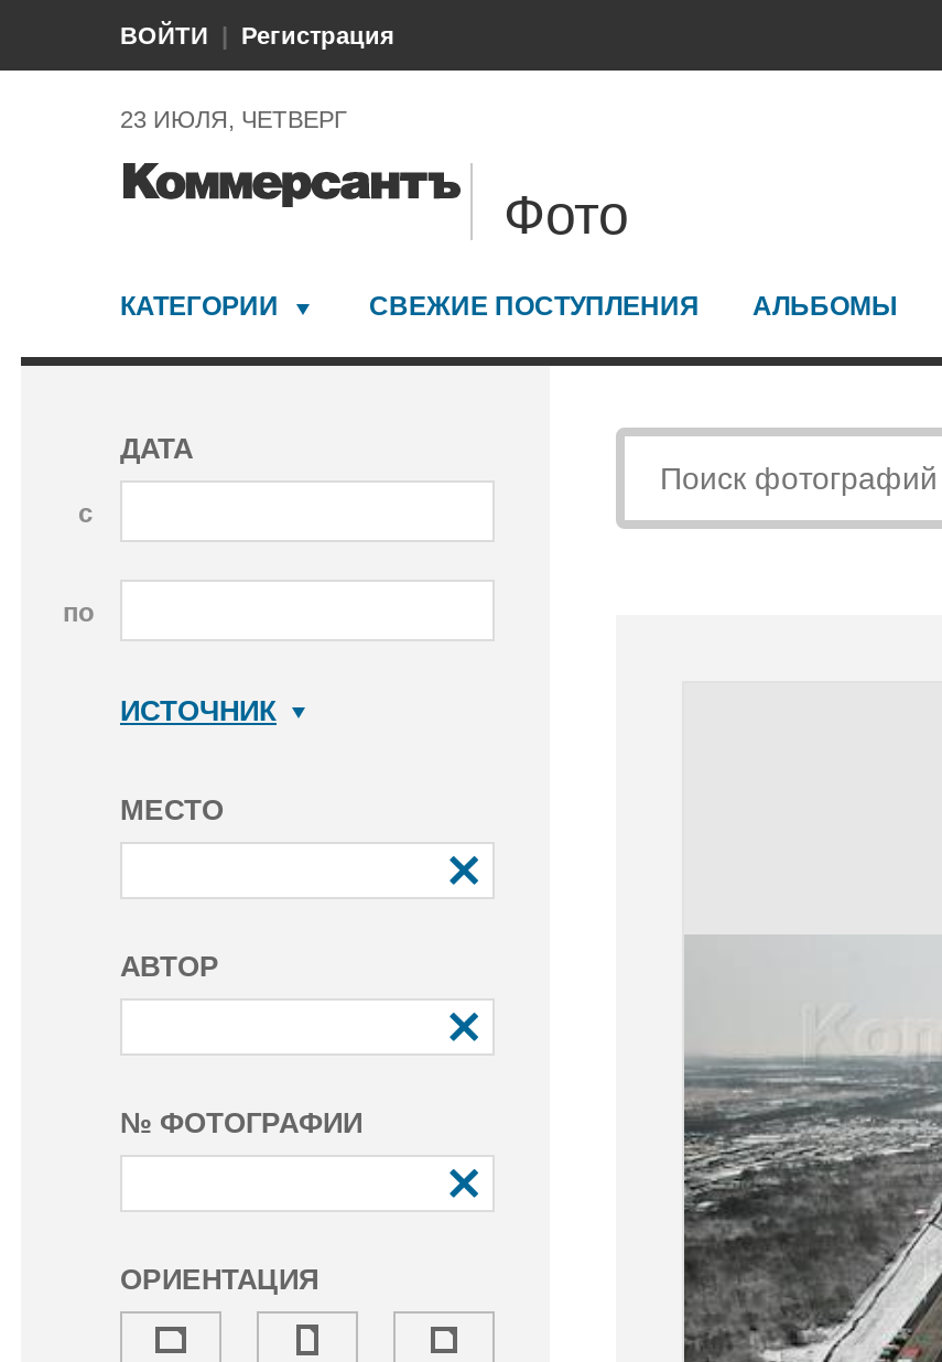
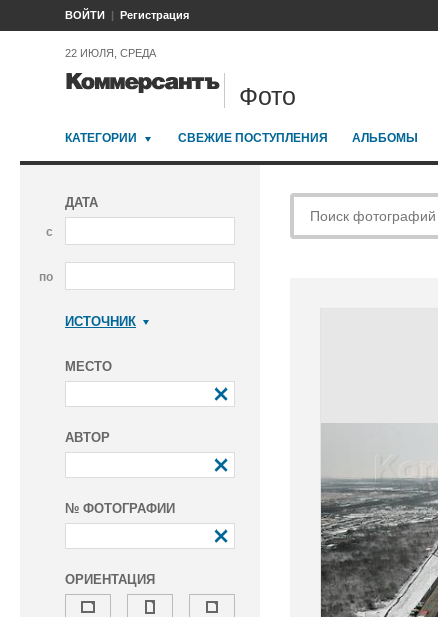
- 23 ИЮЛЯ, ЧЕТВЕРГ
+ 22 ИЮЛЯ, СРЕДА
